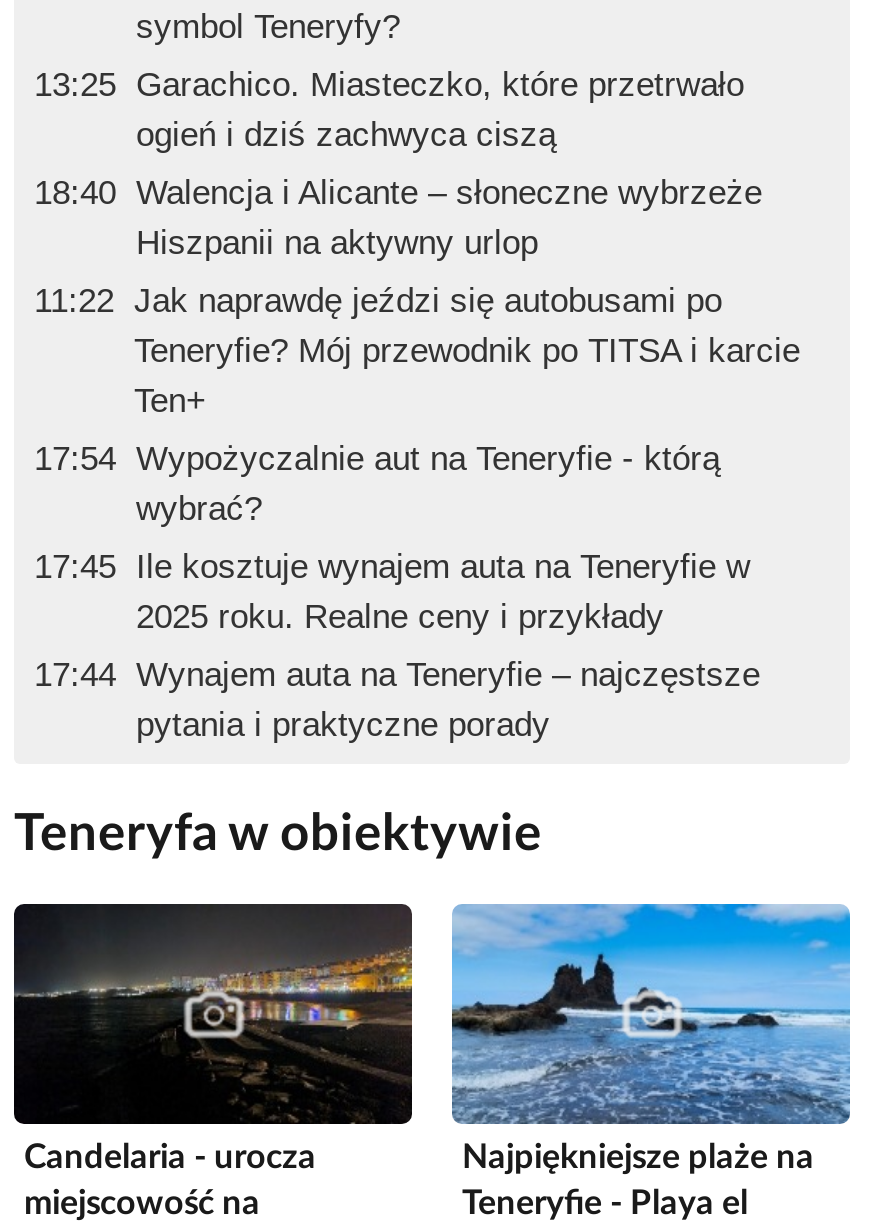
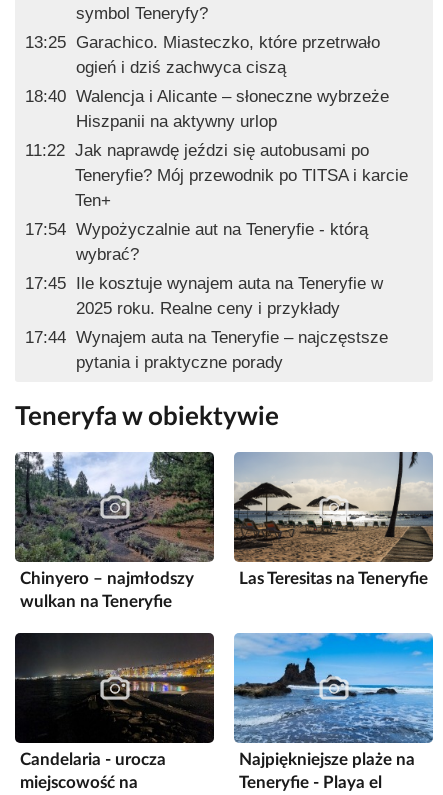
+ [image]
+ Chinyero – najmłodszy
+ wulkan na Teneryfie

+ [image]
+ Las Teresitas na Teneryfie
